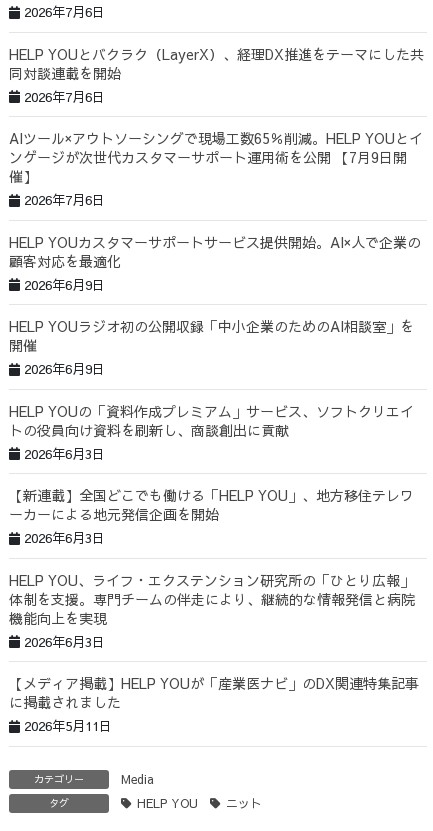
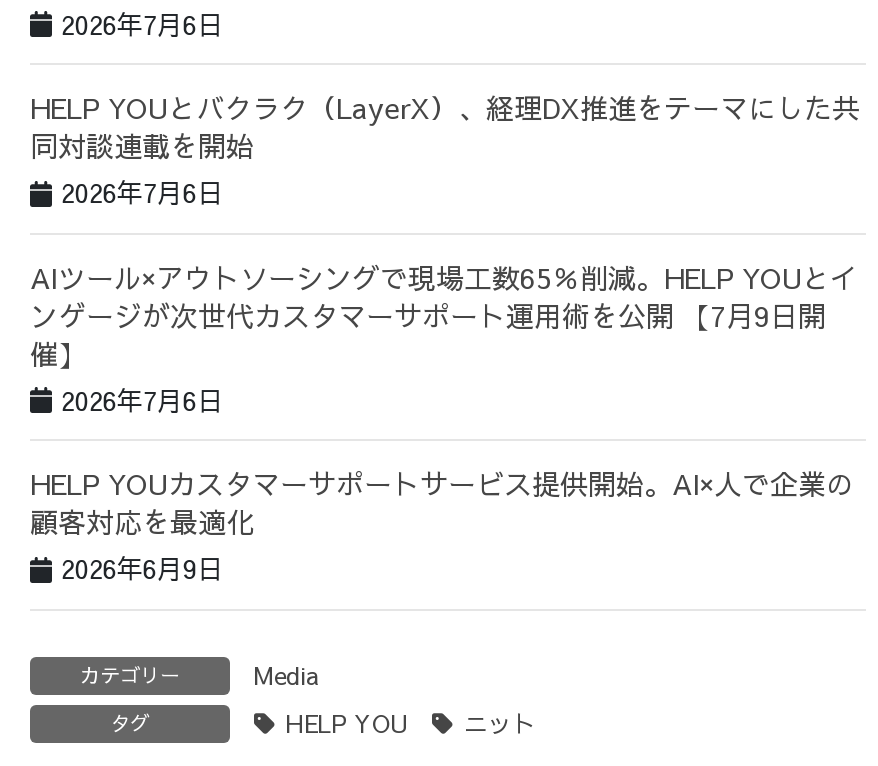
- HELP YOUラジオ初の公開収録「中小企業のためのAI相談室」を
- 開催
- 2026年6月9日
- HELP YOUの「資料作成プレミアム」サービス、ソフトクリエイ
- トの役員向け資料を刷新し、商談創出に貢献
- 2026年6月3日
- 【新連載】全国どこでも働ける「HELP YOU」、地方移住テレワ
- ーカーによる地元発信企画を開始
- 2026年6月3日
- HELP YOU、ライフ・エクステンション研究所の「ひとり広報」
- 体制を支援。専門チームの伴走により、継続的な情報発信と病院
- 機能向上を実現
- 2026年6月3日
- 【メディア掲載】HELP YOUが「産業医ナビ」のDX関連特集記事
- に掲載されました
- 2026年5月11日
